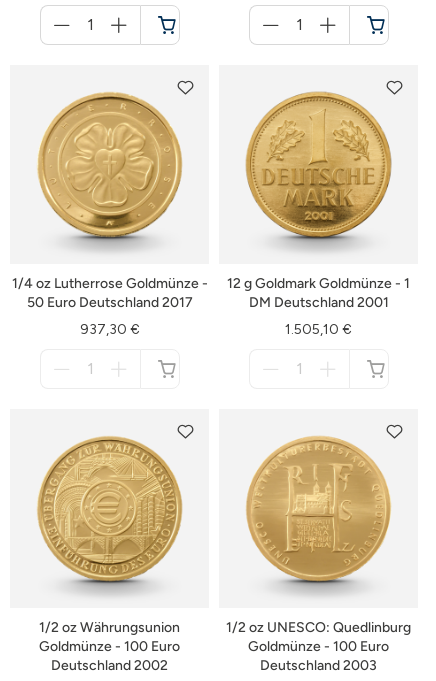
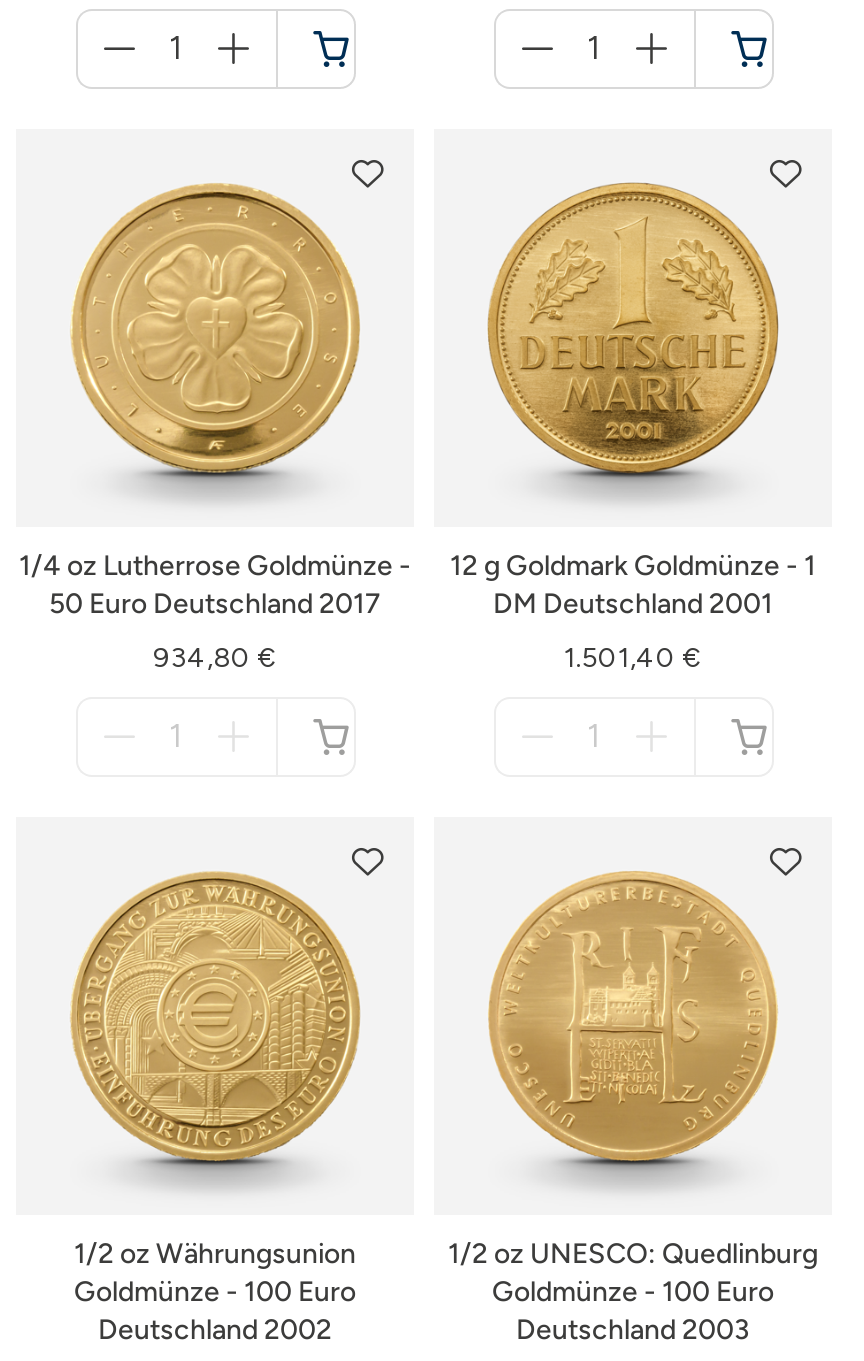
- 937,30 €
+ 934,80 €

- 1.505,10 €
+ 1.501,40 €
